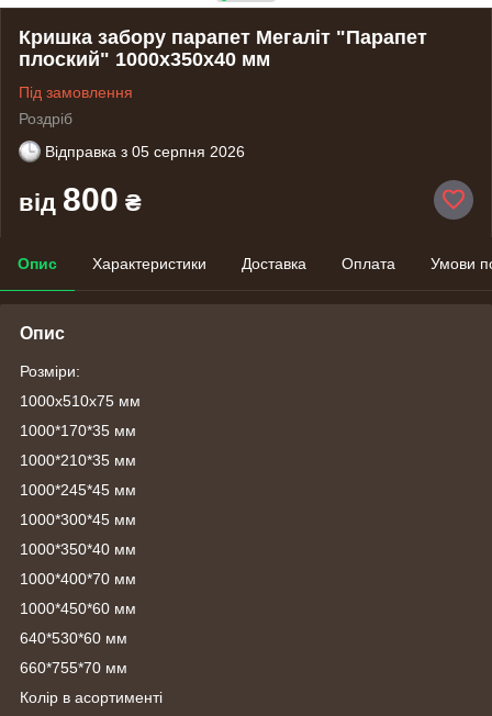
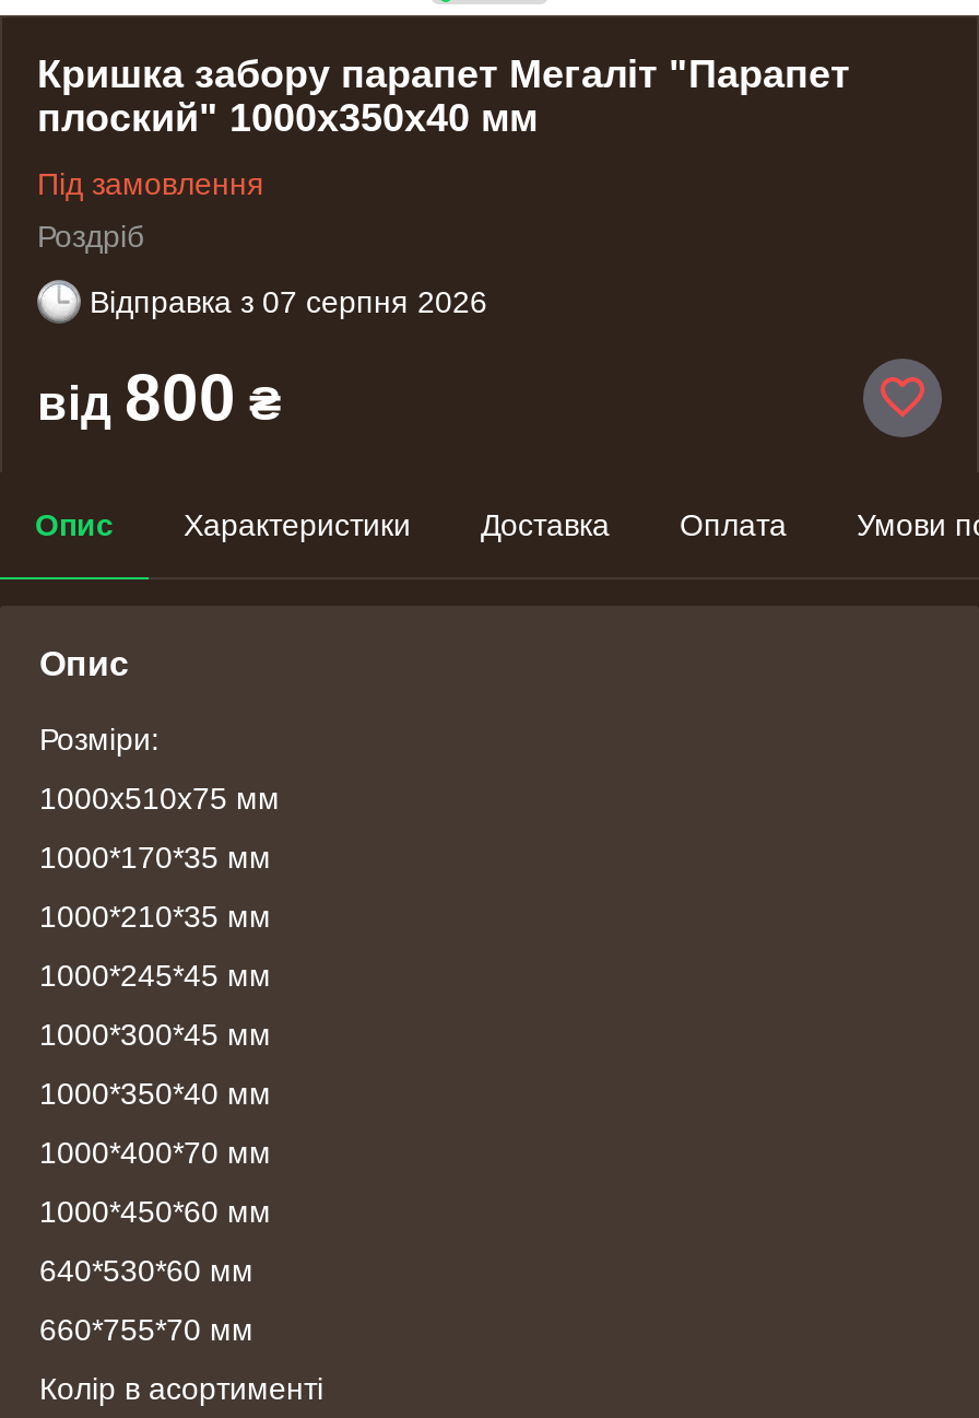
- Відправка з 05 серпня 2026
+ Відправка з 07 серпня 2026
